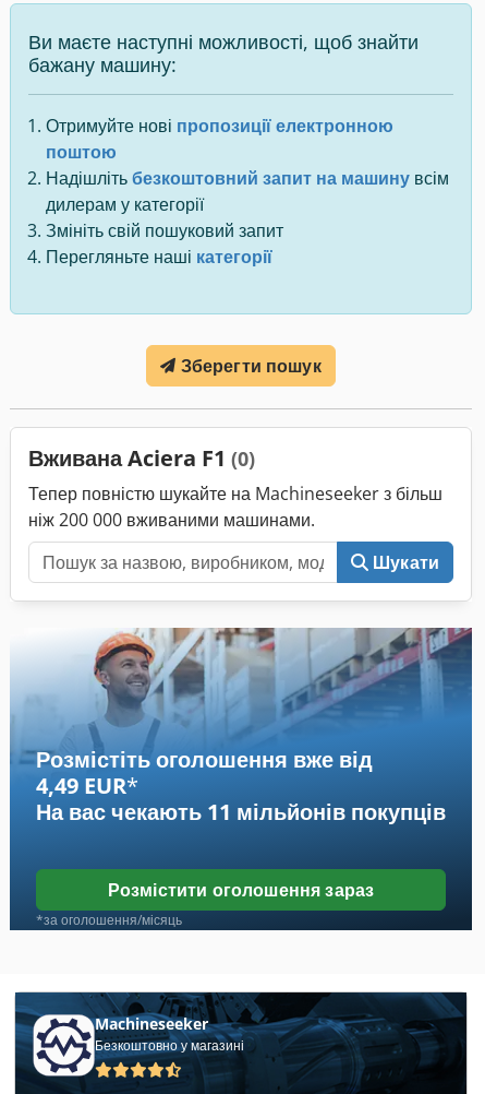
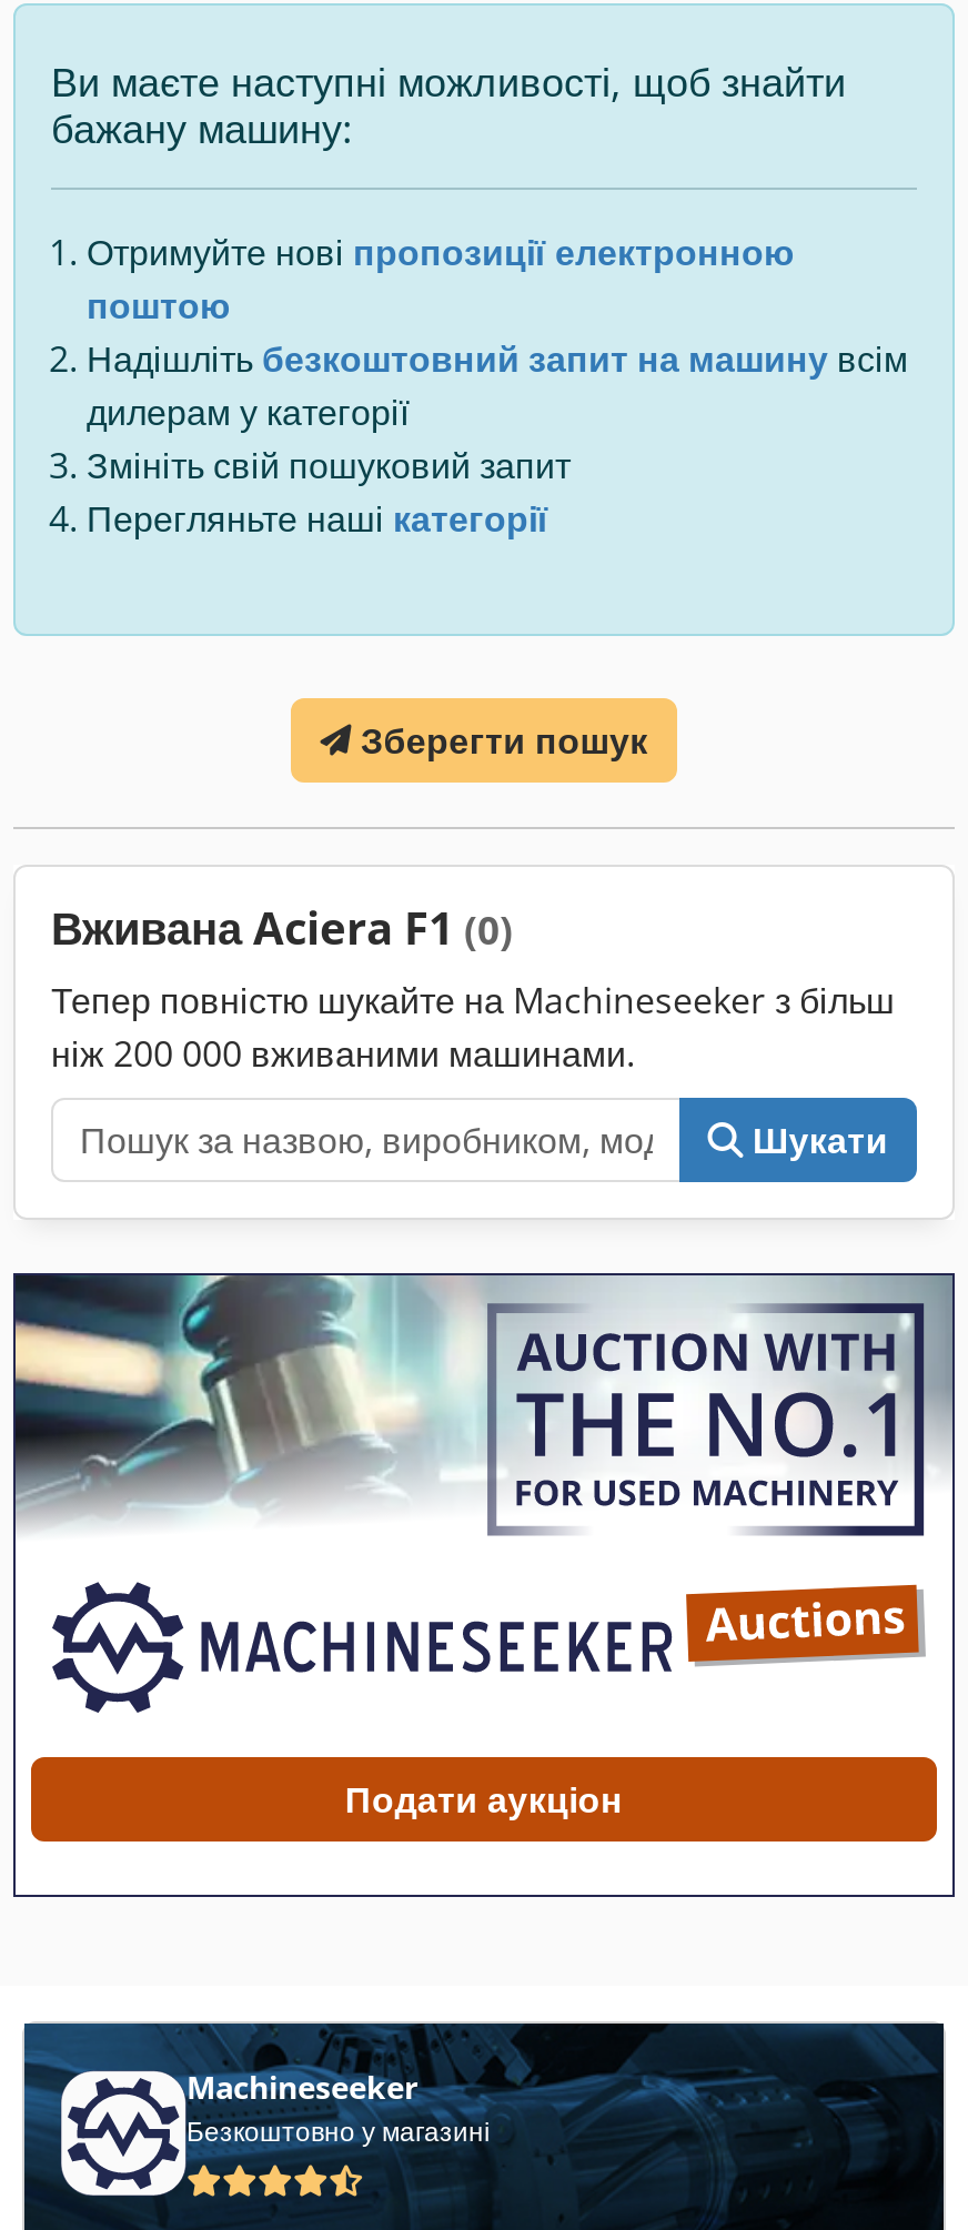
- [image]
- Розмістіть оголошення вже від
- 4,49 EUR*
- На вас чекають 11 мільйонів покупців
- Розмістити оголошення зараз
- *за оголошення/місяць
+ [image]
+ Подати аукціон
